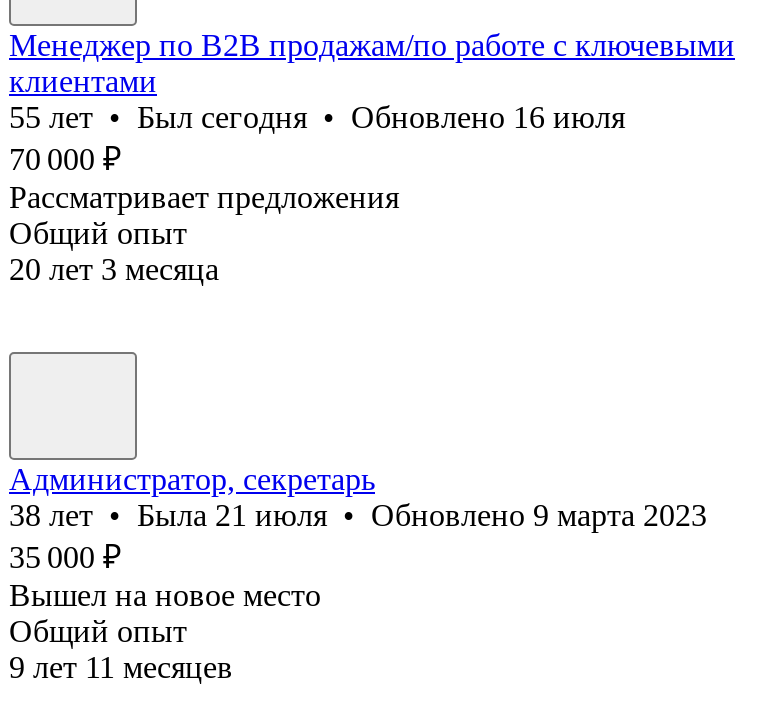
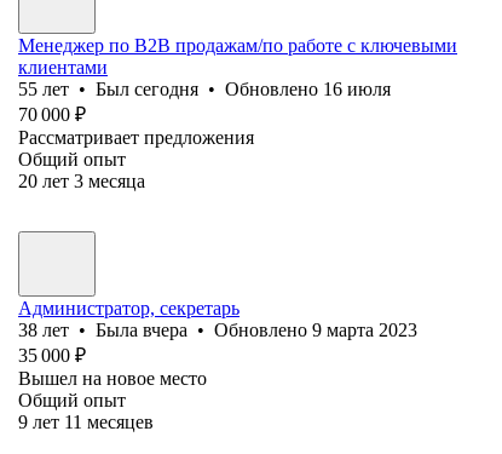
- 38 лет • Была 21 июля • Обновлено 9 марта 2023
+ 38 лет • Была вчера • Обновлено 9 марта 2023
